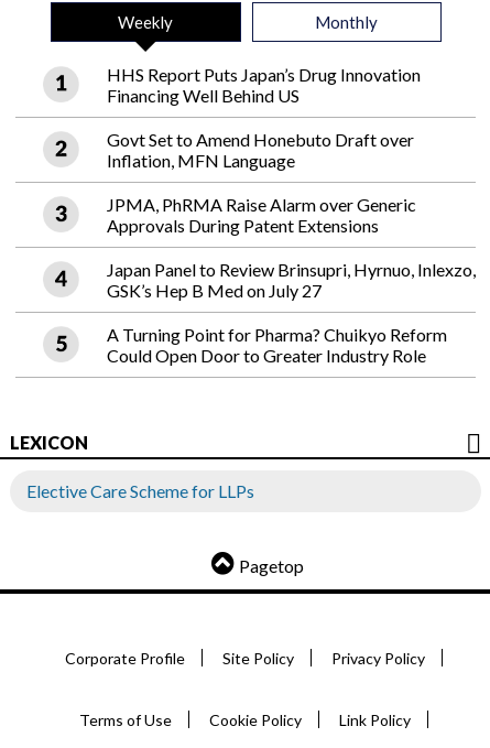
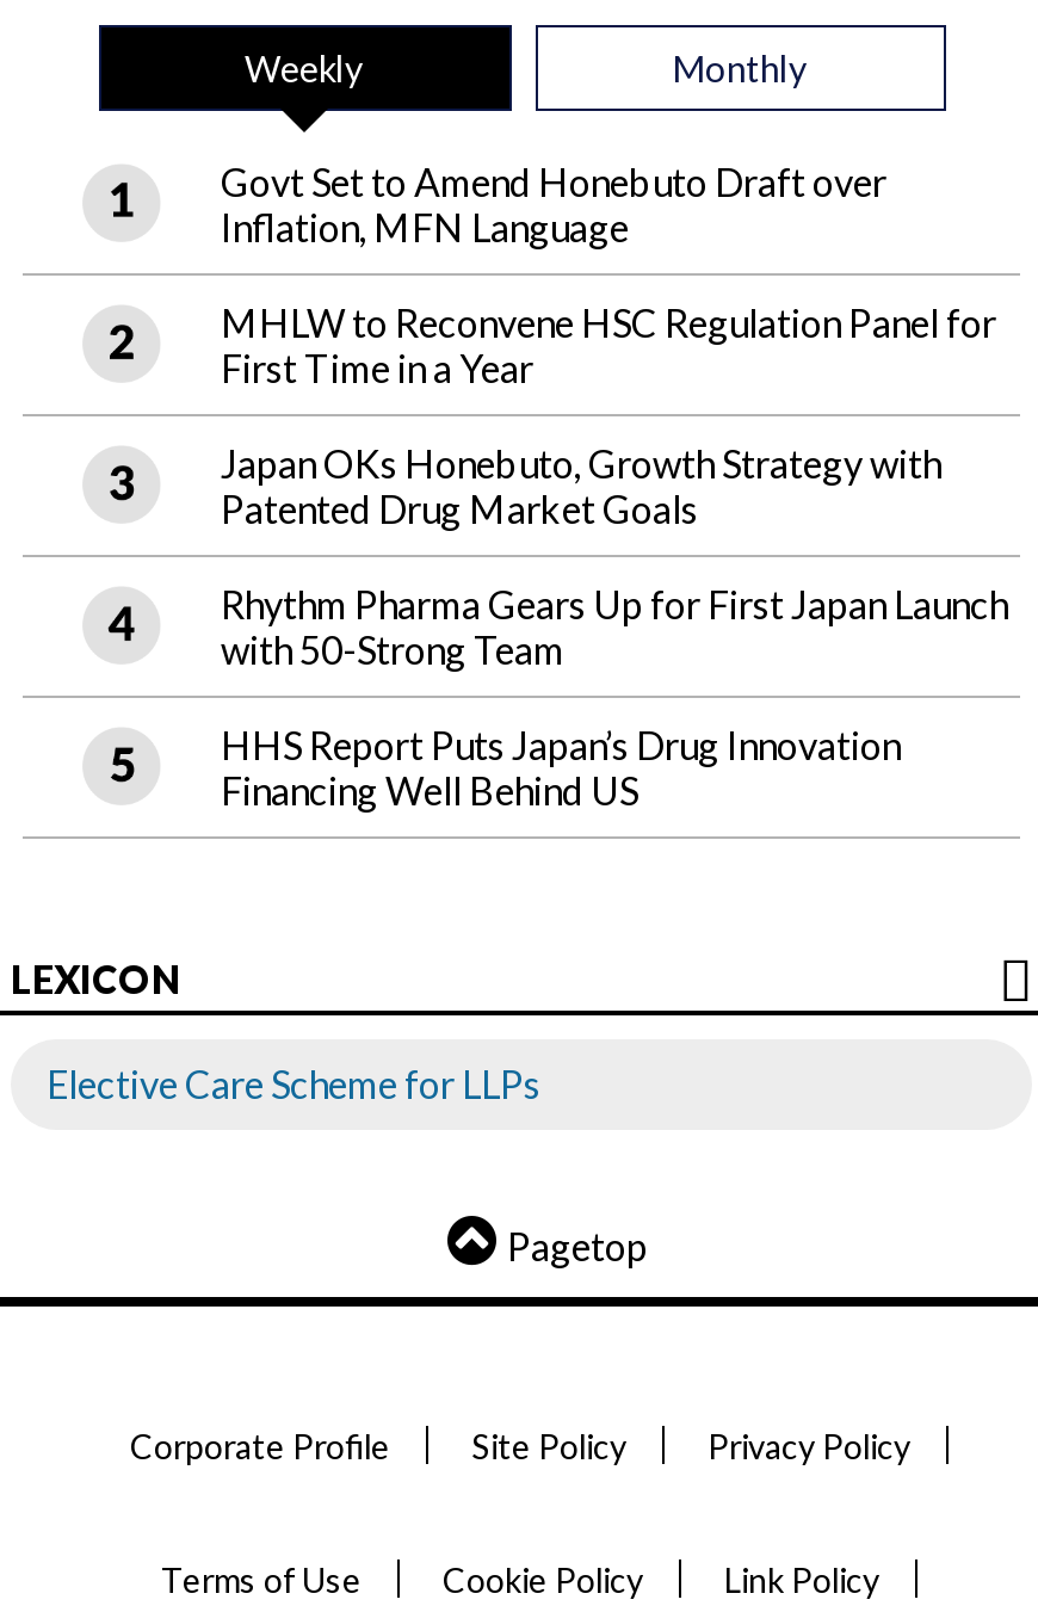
+ MHLW to Reconvene HSC Regulation Panel for
+ First Time in a Year
+ Japan OKs Honebuto, Growth Strategy with
+ Patented Drug Market Goals
+ Rhythm Pharma Gears Up for First Japan Launch
+ with 50-Strong Team

moved down: HHS Report Puts Japan’s Drug Innovation | Financing Well Behind US

moved up: Govt Set to Amend Honebuto Draft over | Inflation, MFN Language

- JPMA, PhRMA Raise Alarm over Generic
- Approvals During Patent Extensions
- Japan Panel to Review Brinsupri, Hyrnuo, Inlexzo,
- GSK’s Hep B Med on July 27
- A Turning Point for Pharma? Chuikyo Reform
- Could Open Door to Greater Industry Role
